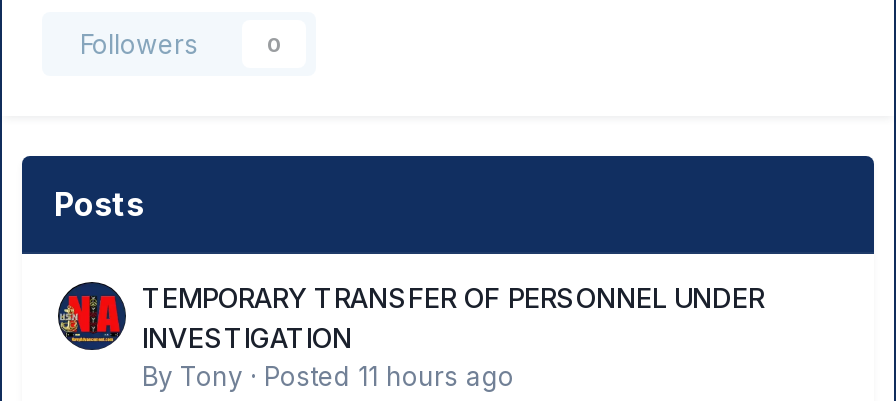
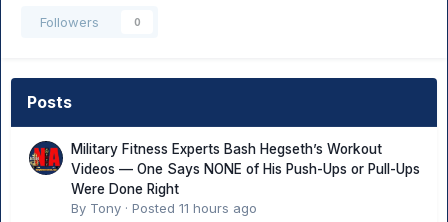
- TEMPORARY TRANSFER OF PERSONNEL UNDER
- INVESTIGATION
+ Military Fitness Experts Bash Hegseth’s Workout
+ Videos — One Says NONE of His Push-Ups or Pull-Ups
+ Were Done Right
